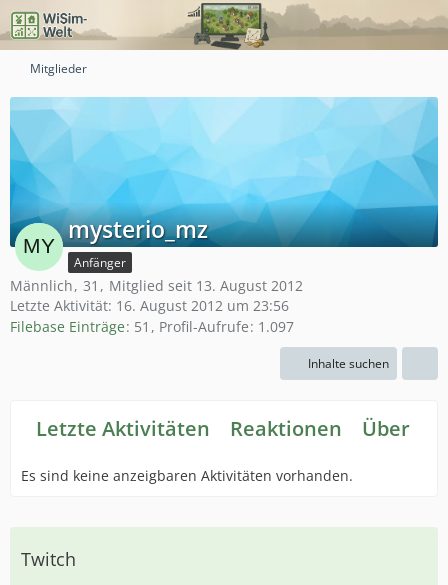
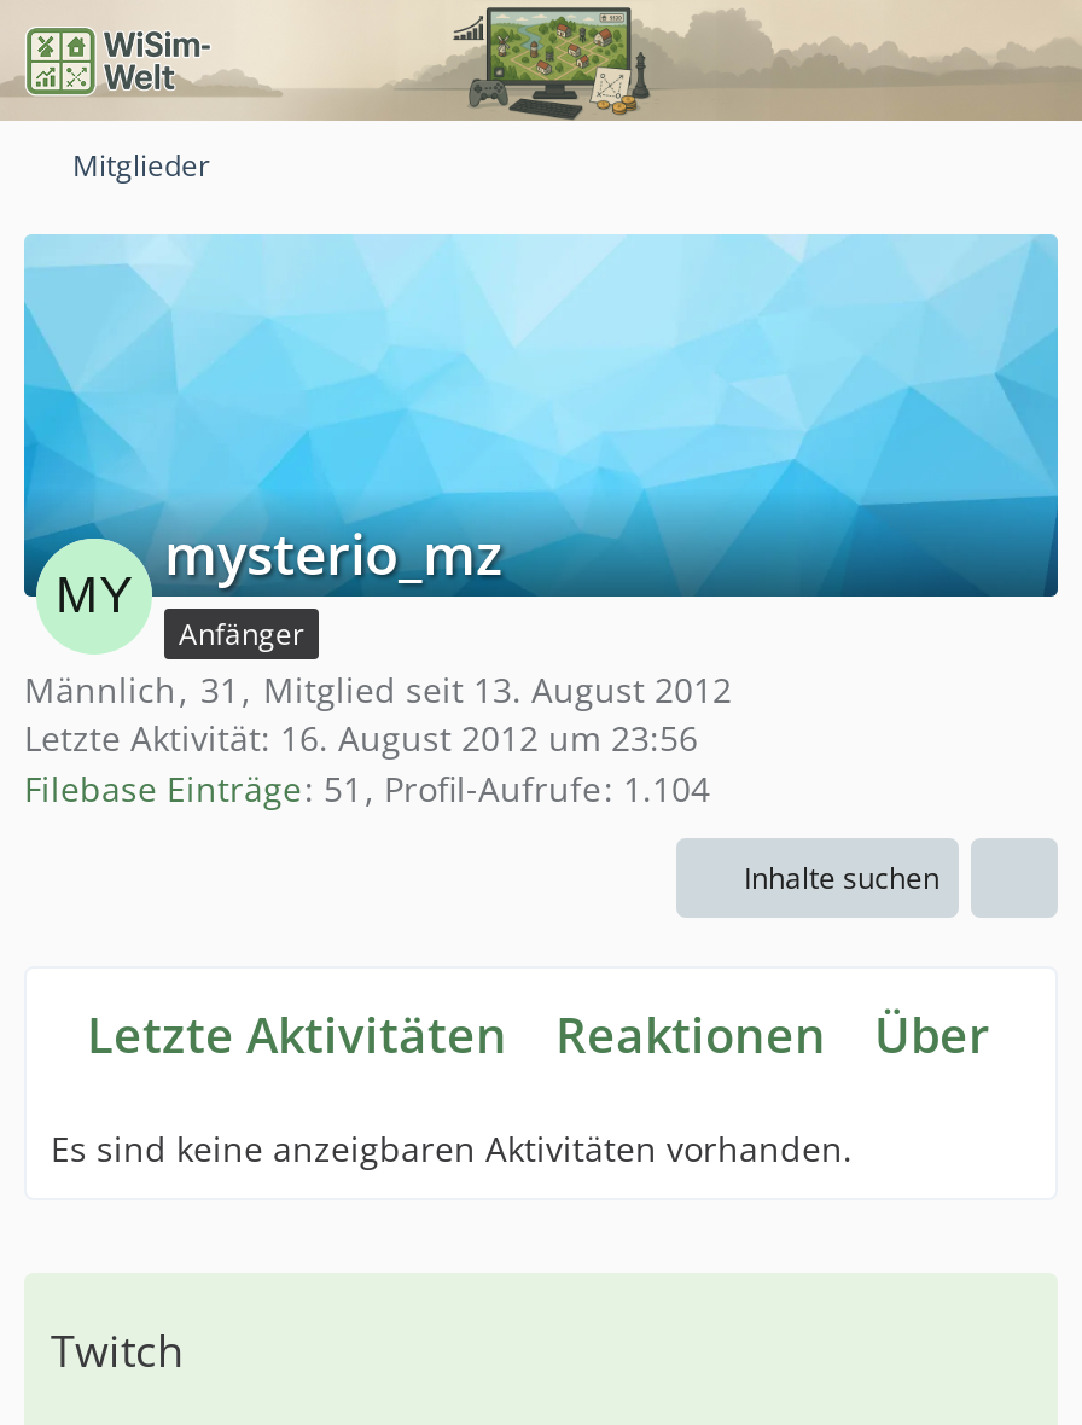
- Filebase Einträge 51 Profil-Aufrufe 1.097
+ Filebase Einträge 51 Profil-Aufrufe 1.104
